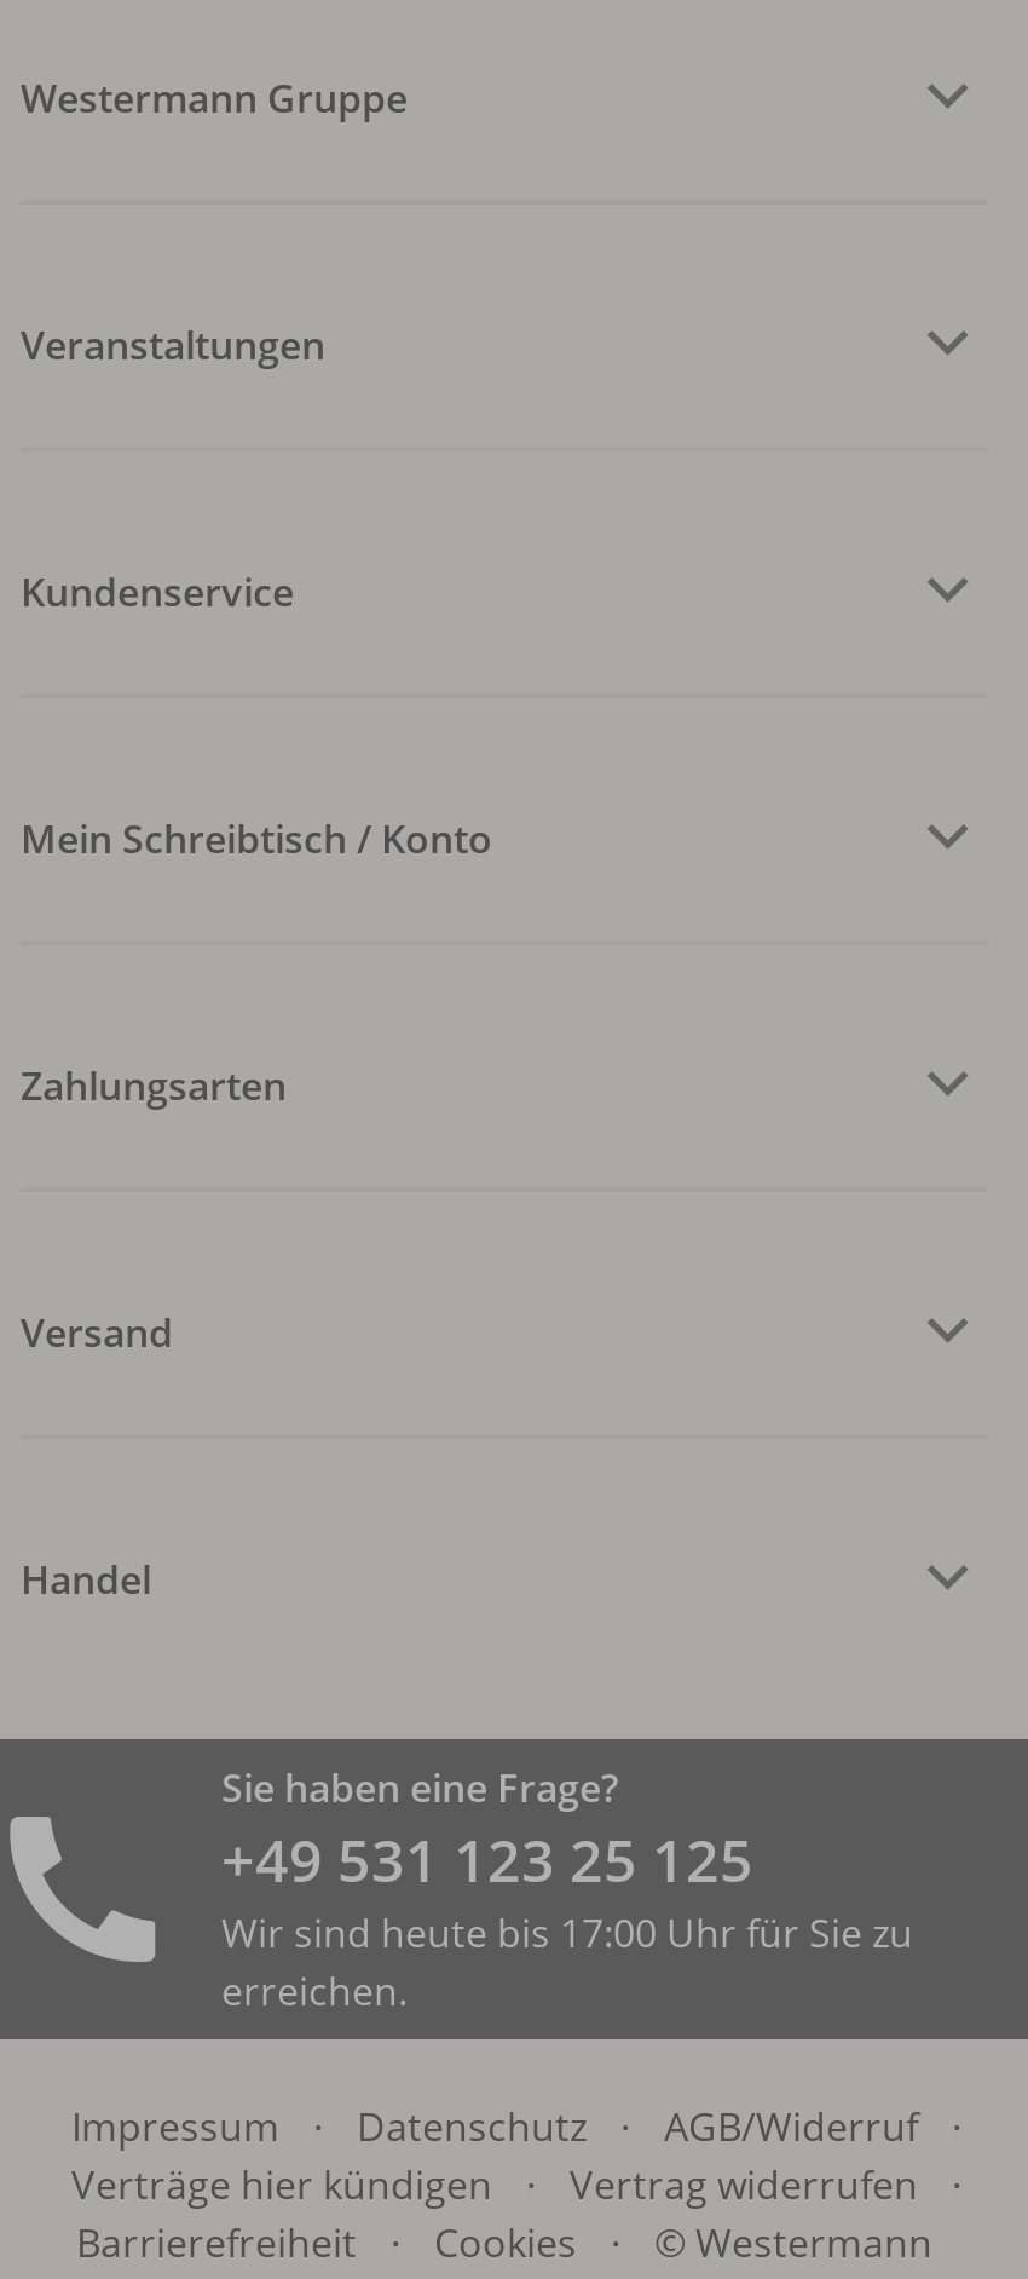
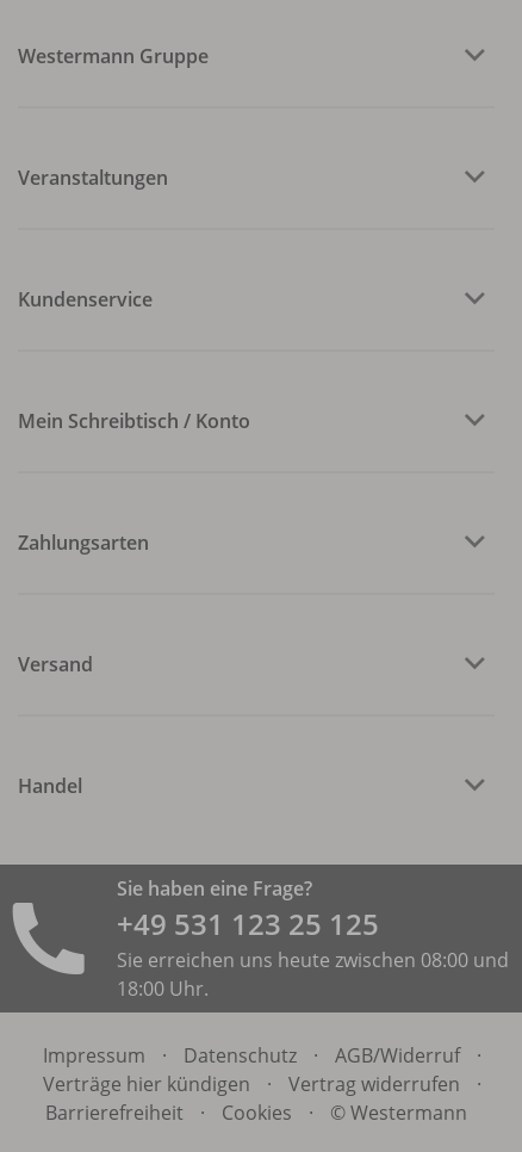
- Wir sind heute bis 17:00 Uhr für Sie zu
- erreichen.
+ Sie erreichen uns heute zwischen 08:00 und
+ 18:00 Uhr.
